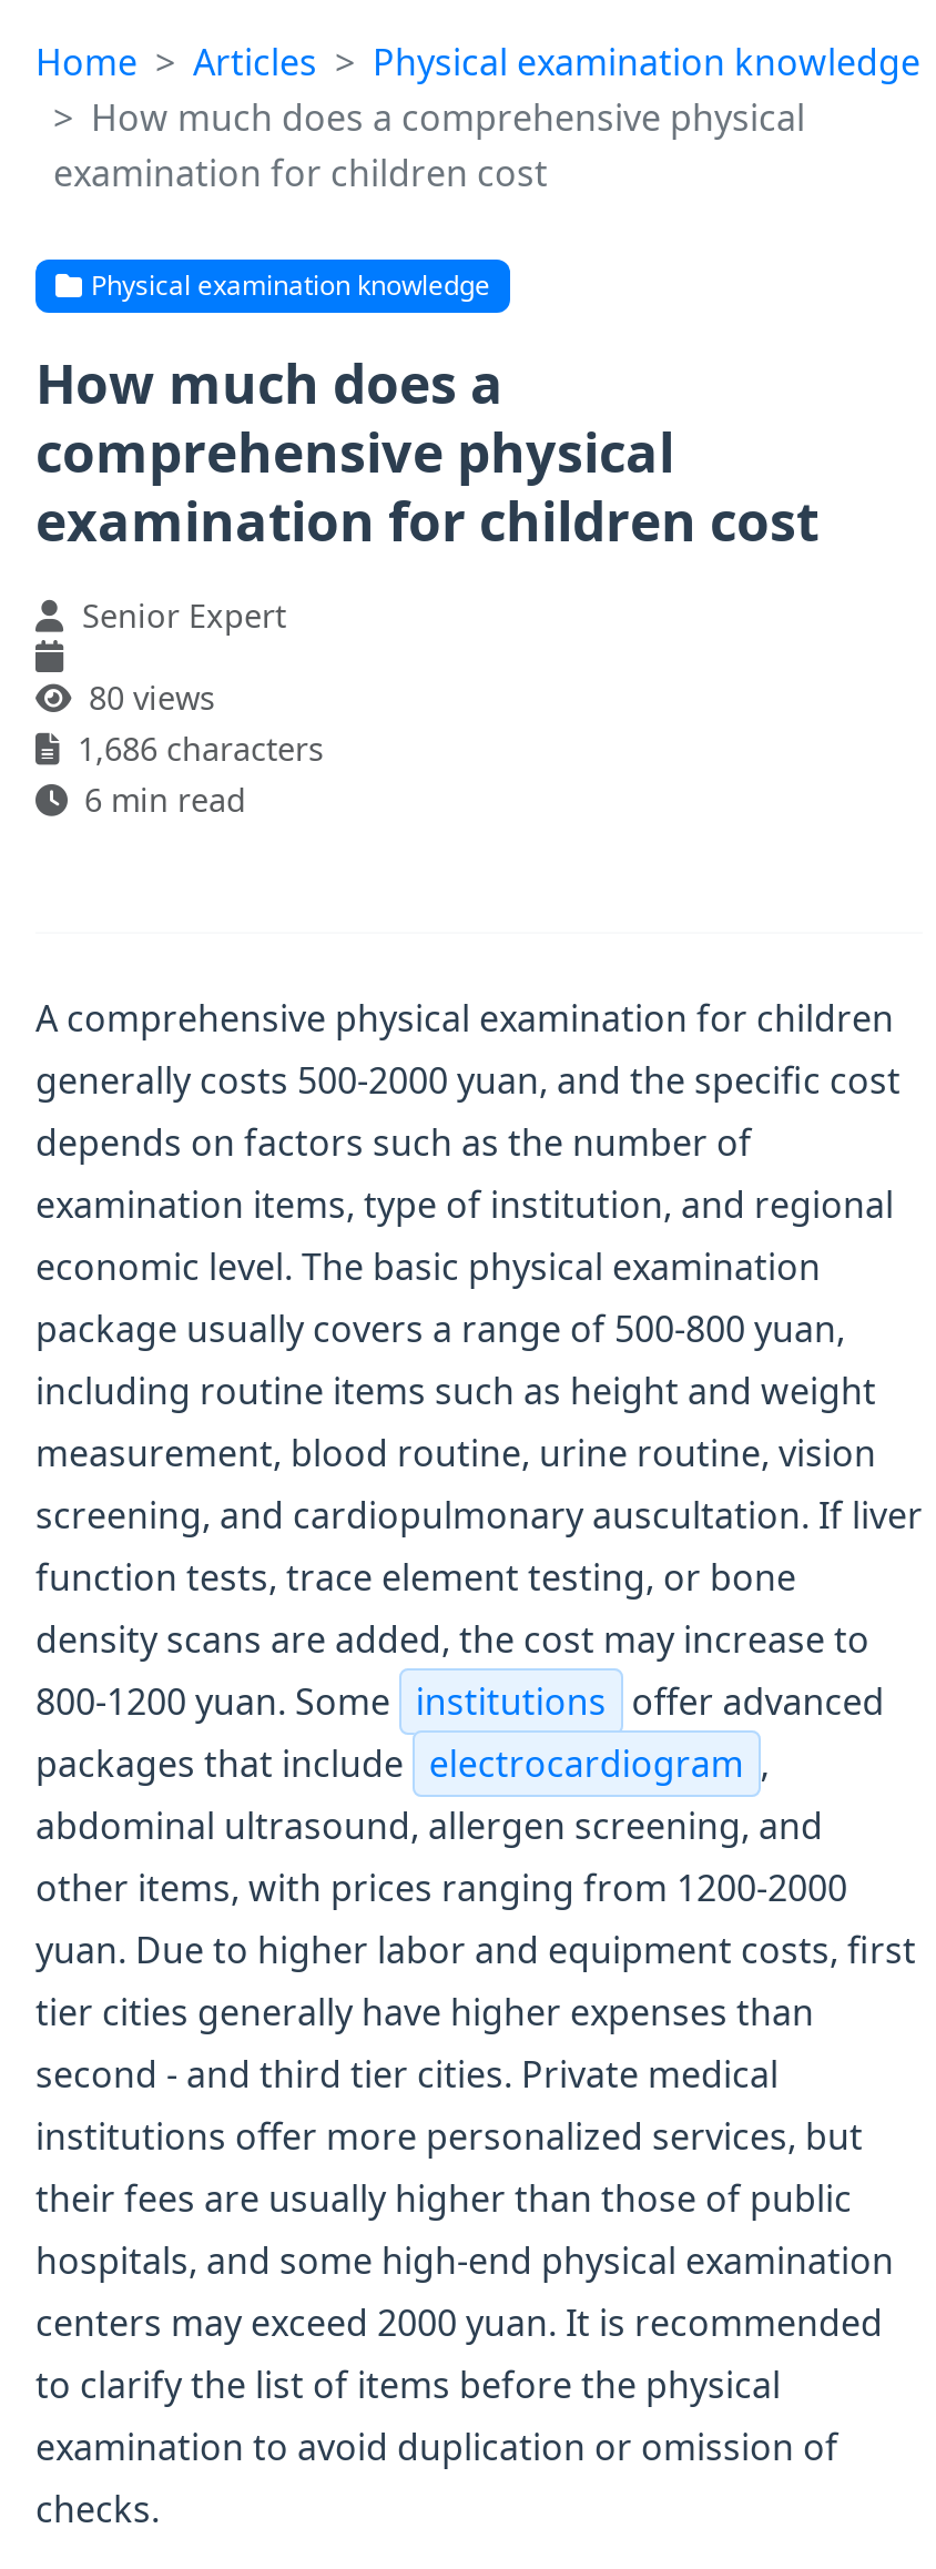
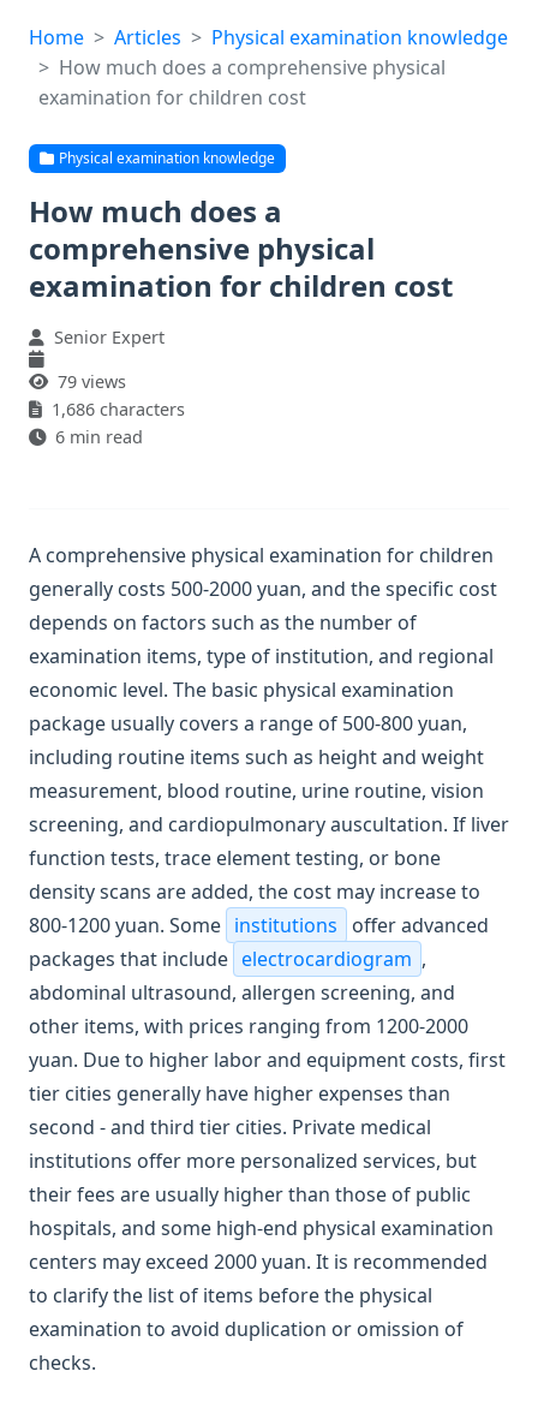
- 80 views
+ 79 views
